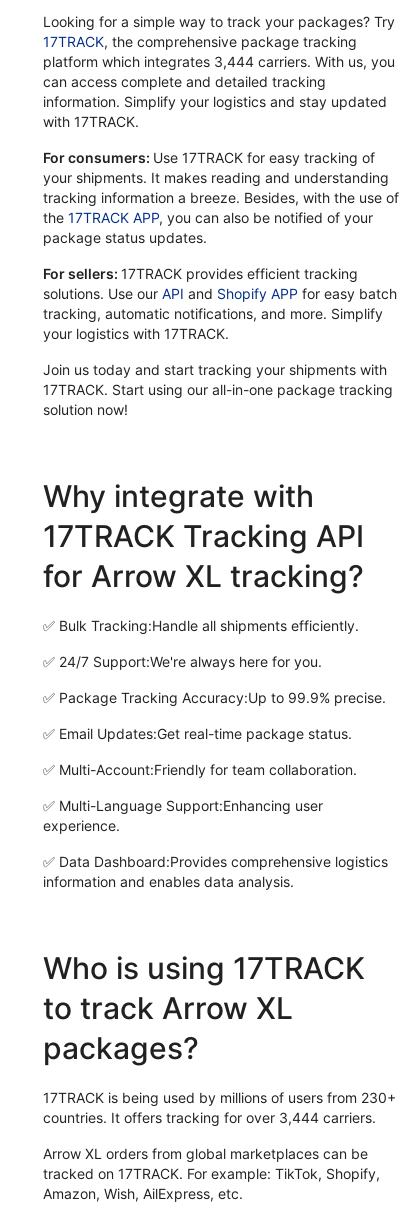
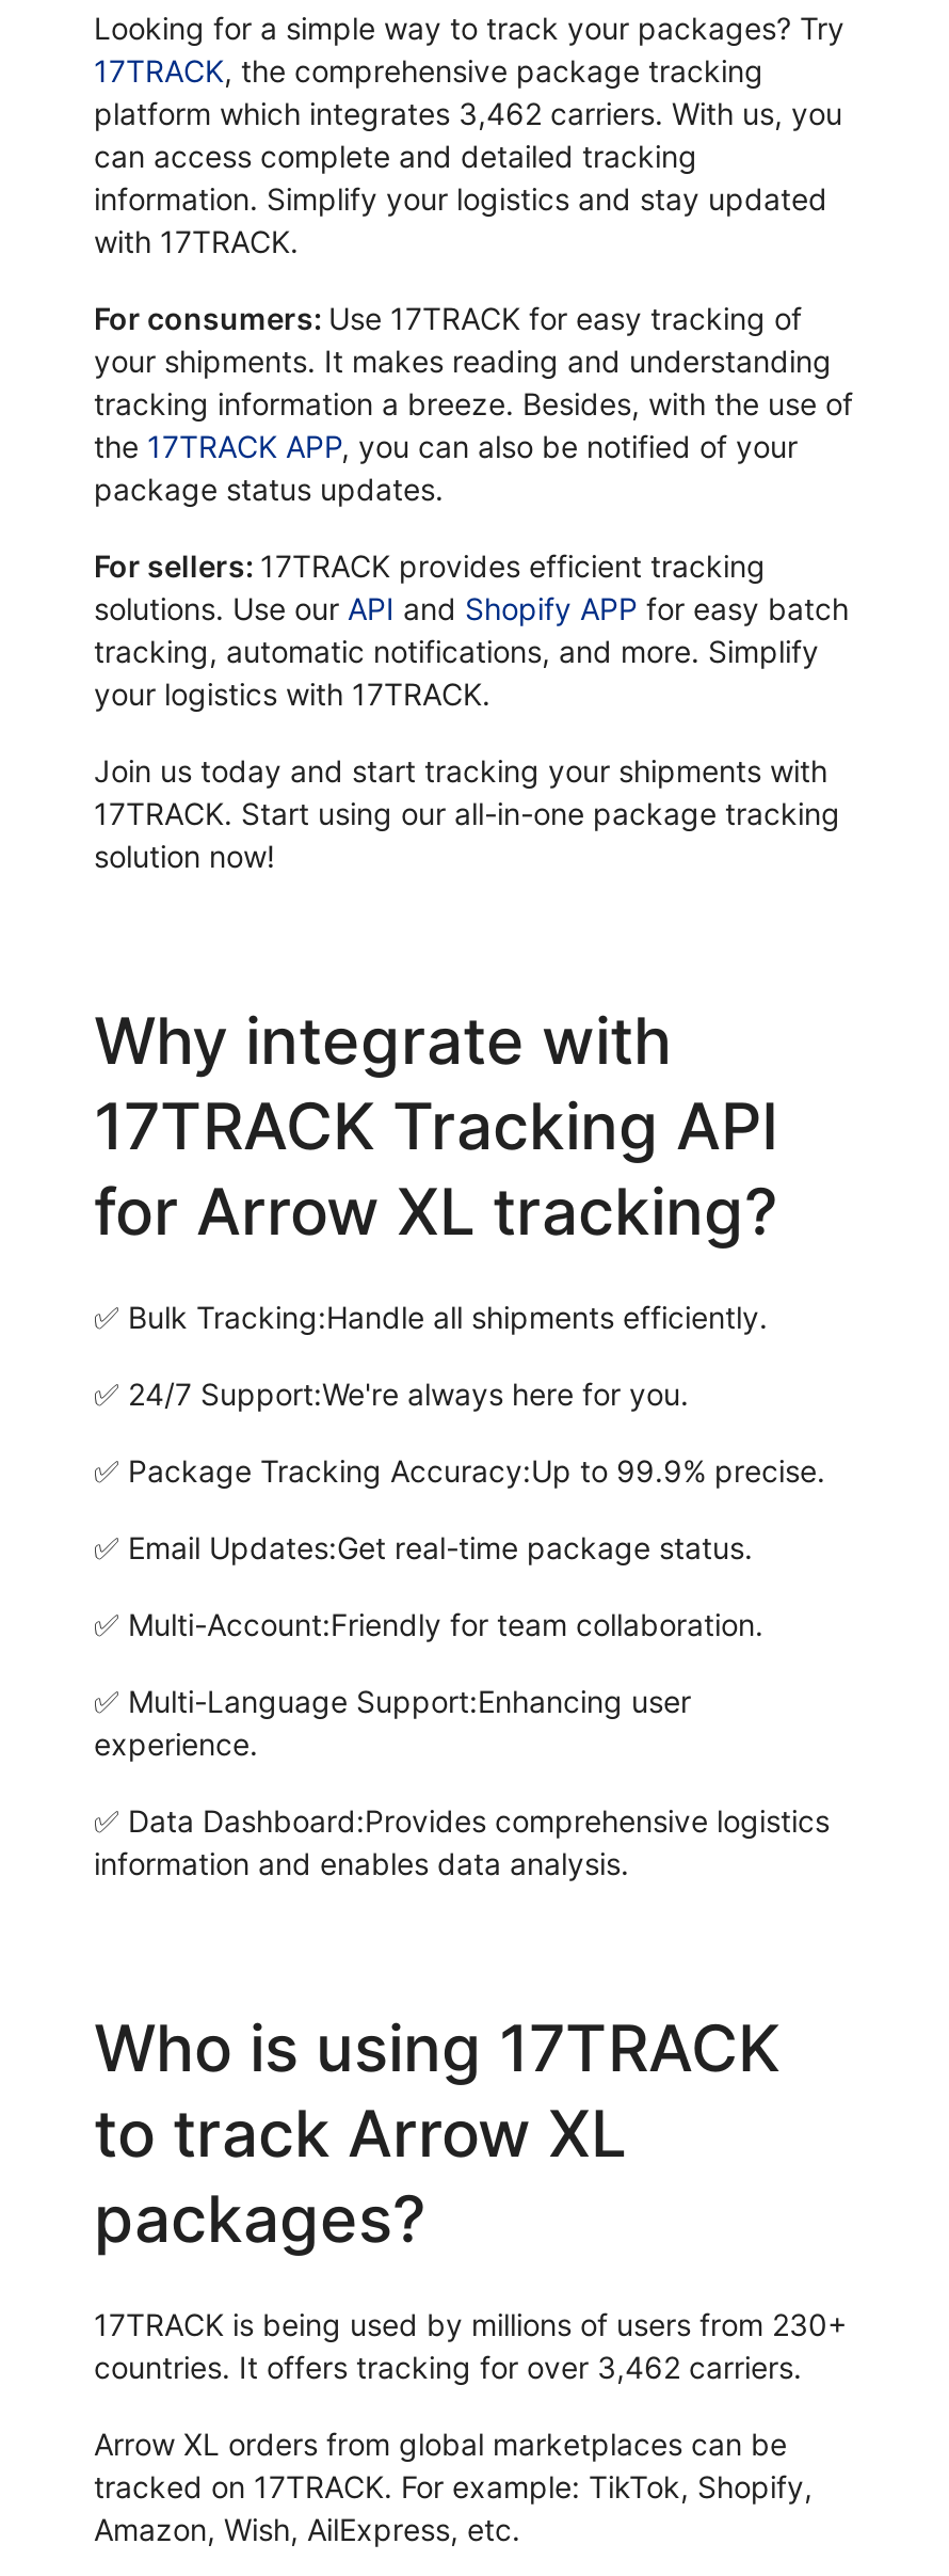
- platform which integrates 3,444 carriers. With us, you
+ platform which integrates 3,462 carriers. With us, you

- countries. It offers tracking for over 3,444 carriers.
+ countries. It offers tracking for over 3,462 carriers.
